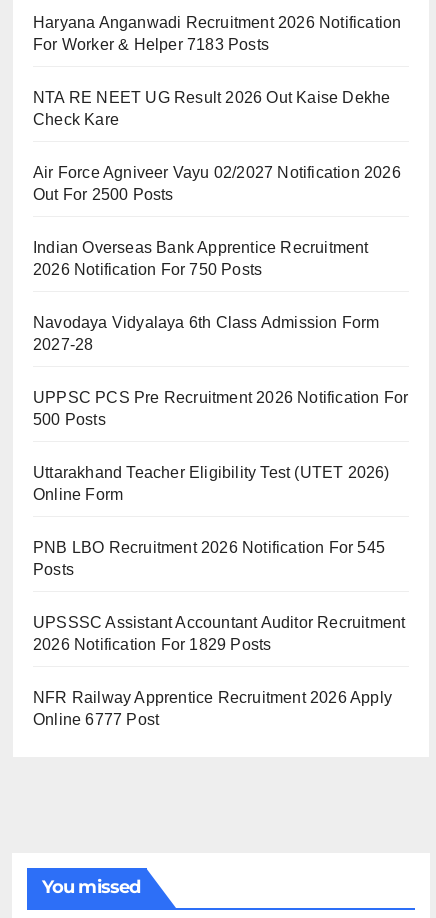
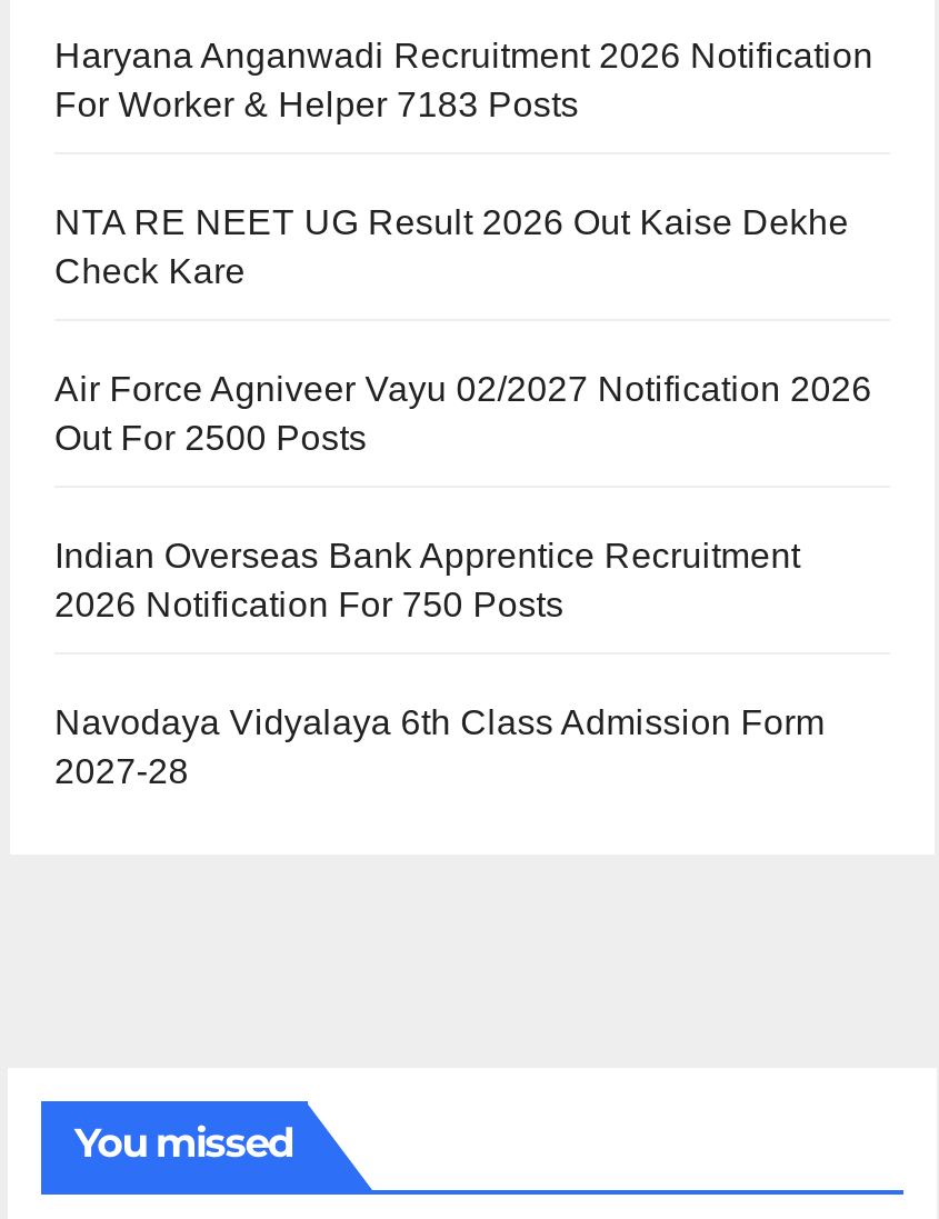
- UPPSC PCS Pre Recruitment 2026 Notification For
- 500 Posts
- Uttarakhand Teacher Eligibility Test (UTET 2026)
- Online Form
- PNB LBO Recruitment 2026 Notification For 545
- Posts
- UPSSSC Assistant Accountant Auditor Recruitment
- 2026 Notification For 1829 Posts
- NFR Railway Apprentice Recruitment 2026 Apply
- Online 6777 Post
